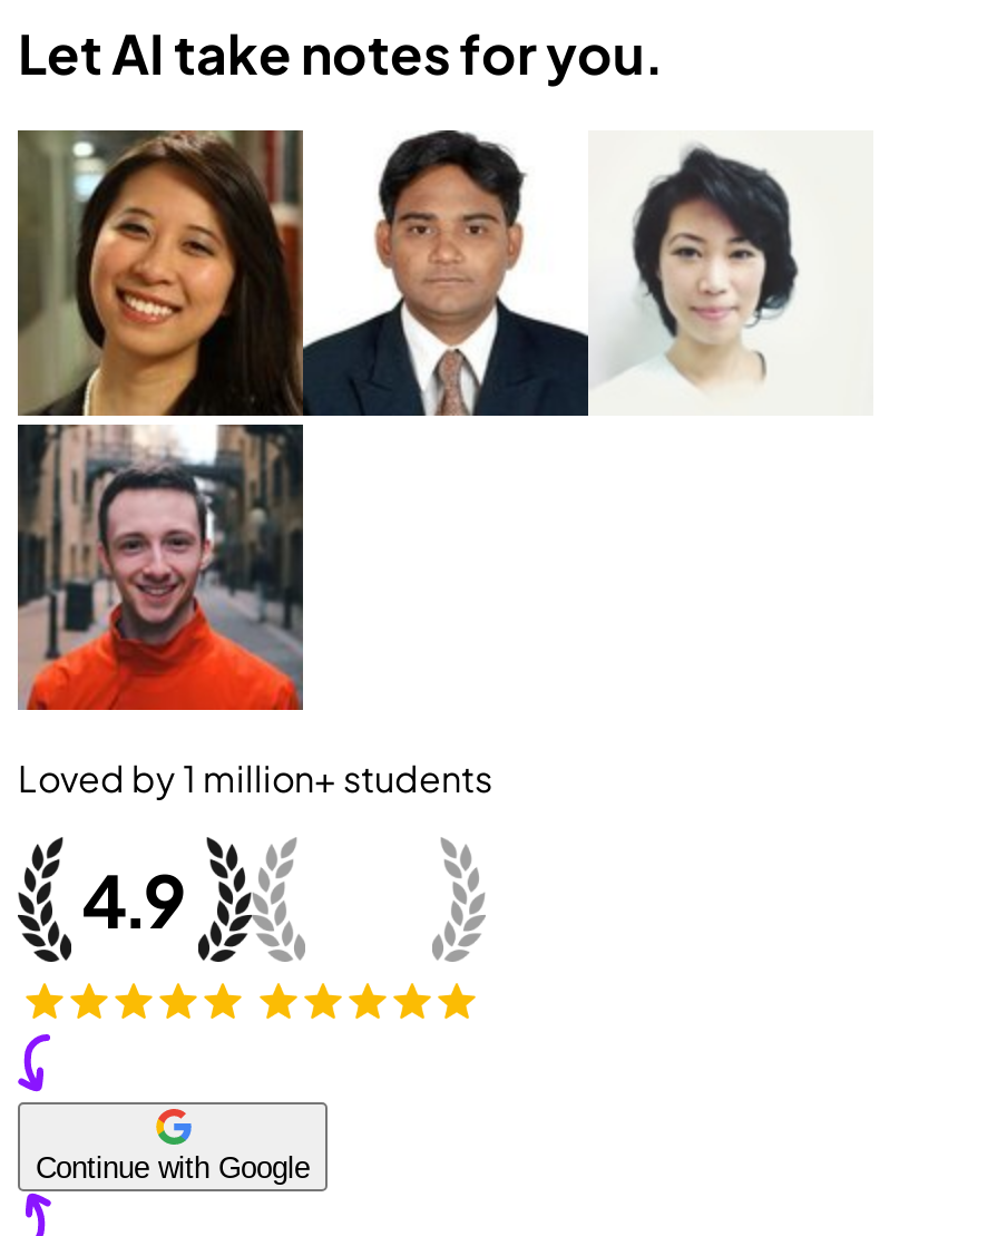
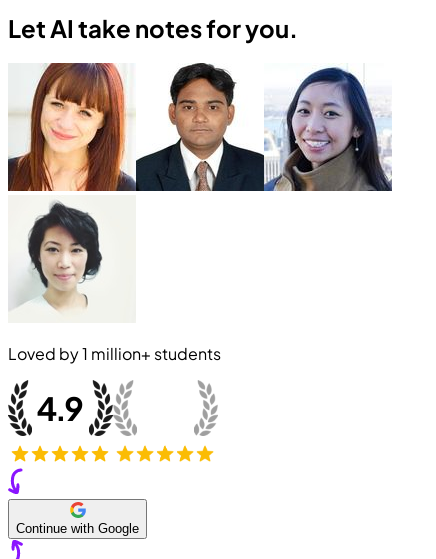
- [image]
+ [image]

- [image]
+ [image]
